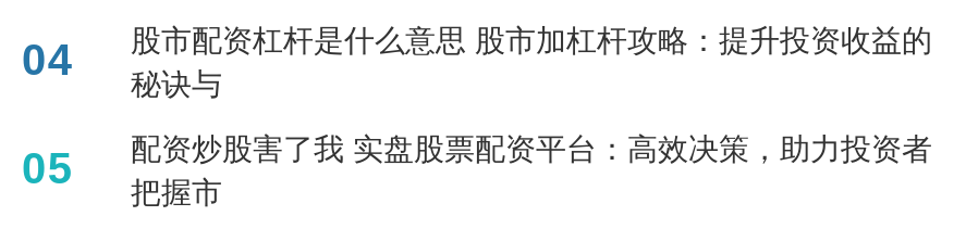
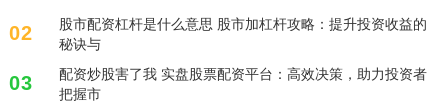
- 04
+ 02

- 05 配资炒股害了我 实盘股票配资平台：高效决策，助力投资者 把握市
+ 03 配资炒股害了我 实盘股票配资平台：高效决策，助力投资者 把握市
